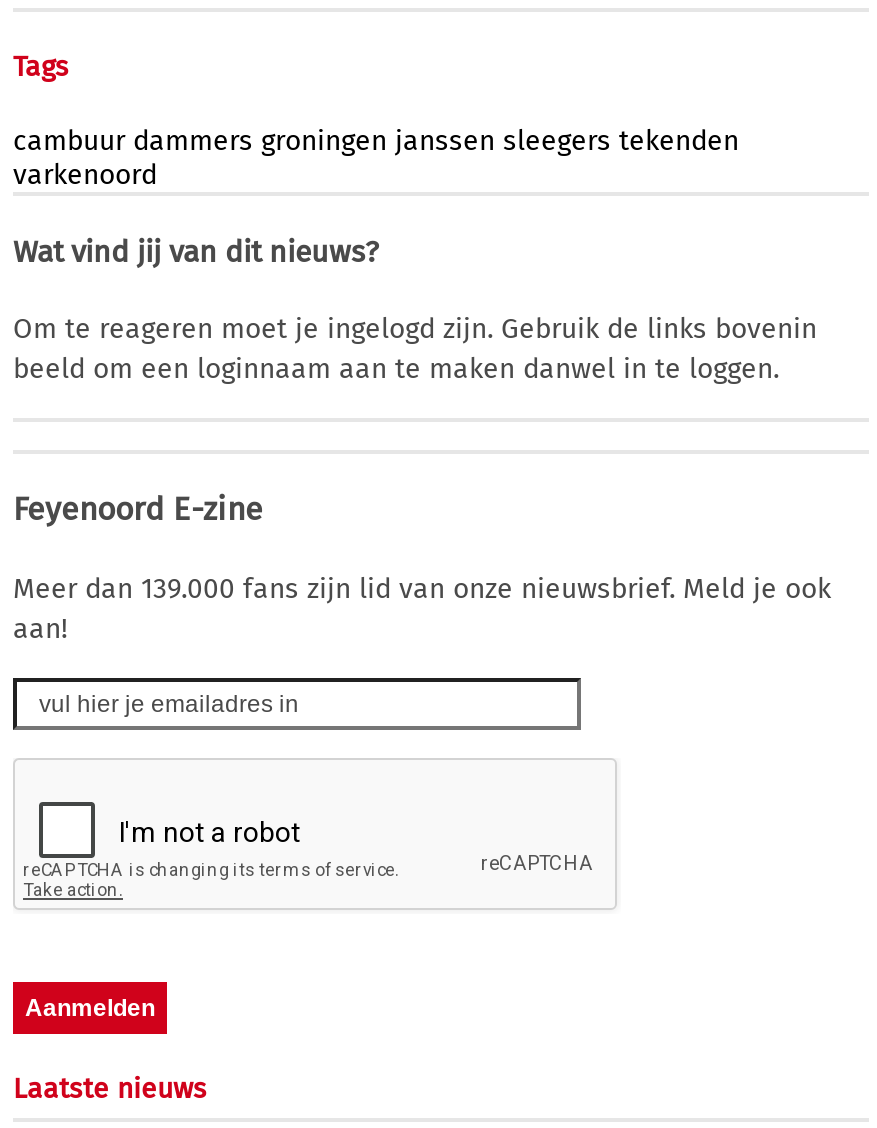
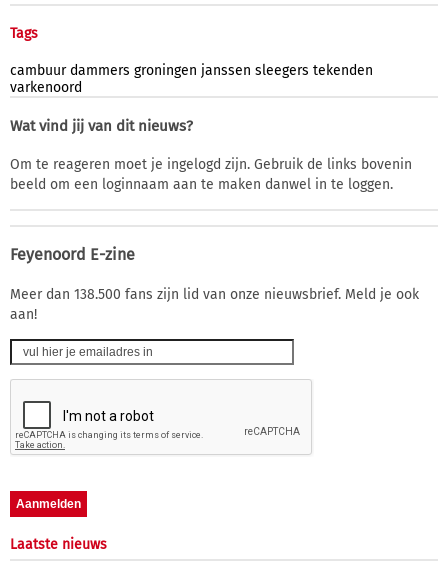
- Meer dan 139.000 fans zijn lid van onze nieuwsbrief. Meld je ook
+ Meer dan 138.500 fans zijn lid van onze nieuwsbrief. Meld je ook
